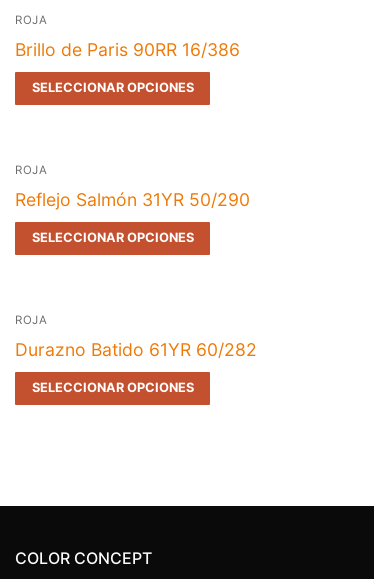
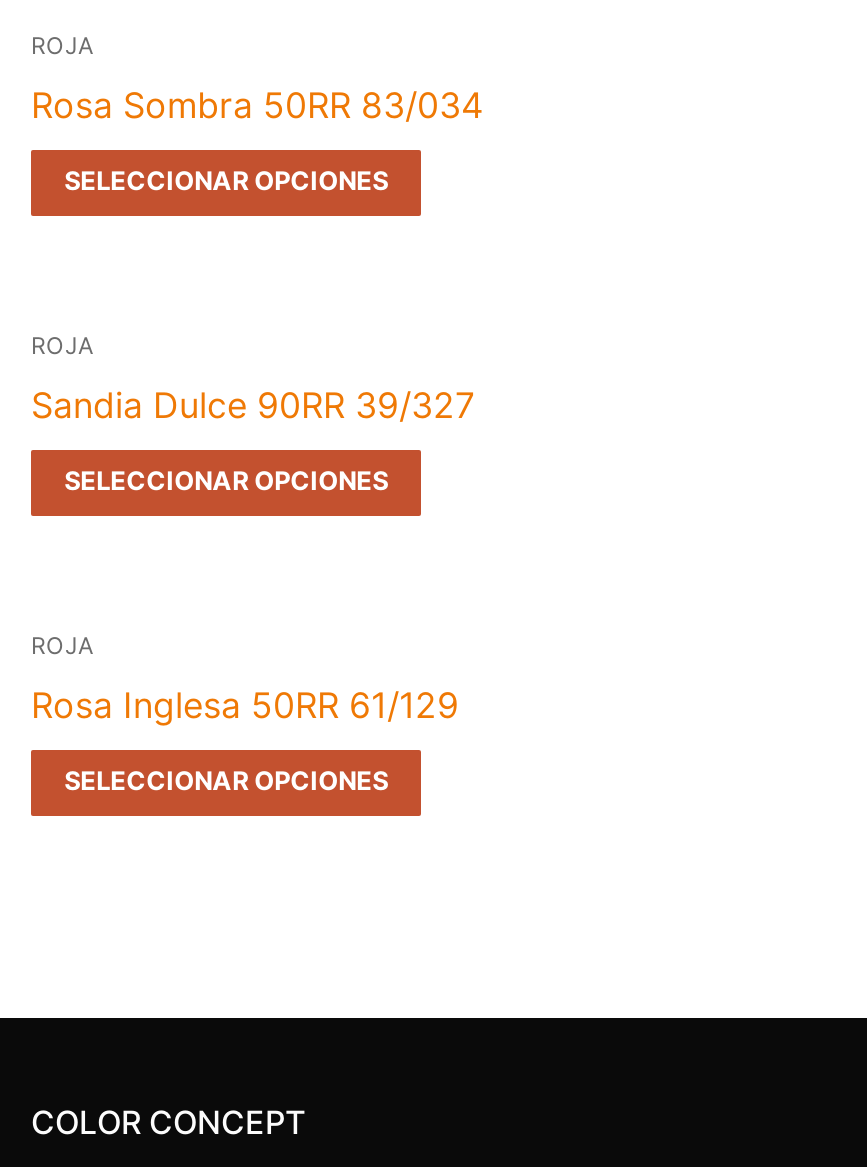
- Brillo de Paris 90RR 16/386
+ Rosa Sombra 50RR 83/034

- Reflejo Salmón 31YR 50/290
+ Sandia Dulce 90RR 39/327

- Durazno Batido 61YR 60/282
+ Rosa Inglesa 50RR 61/129
